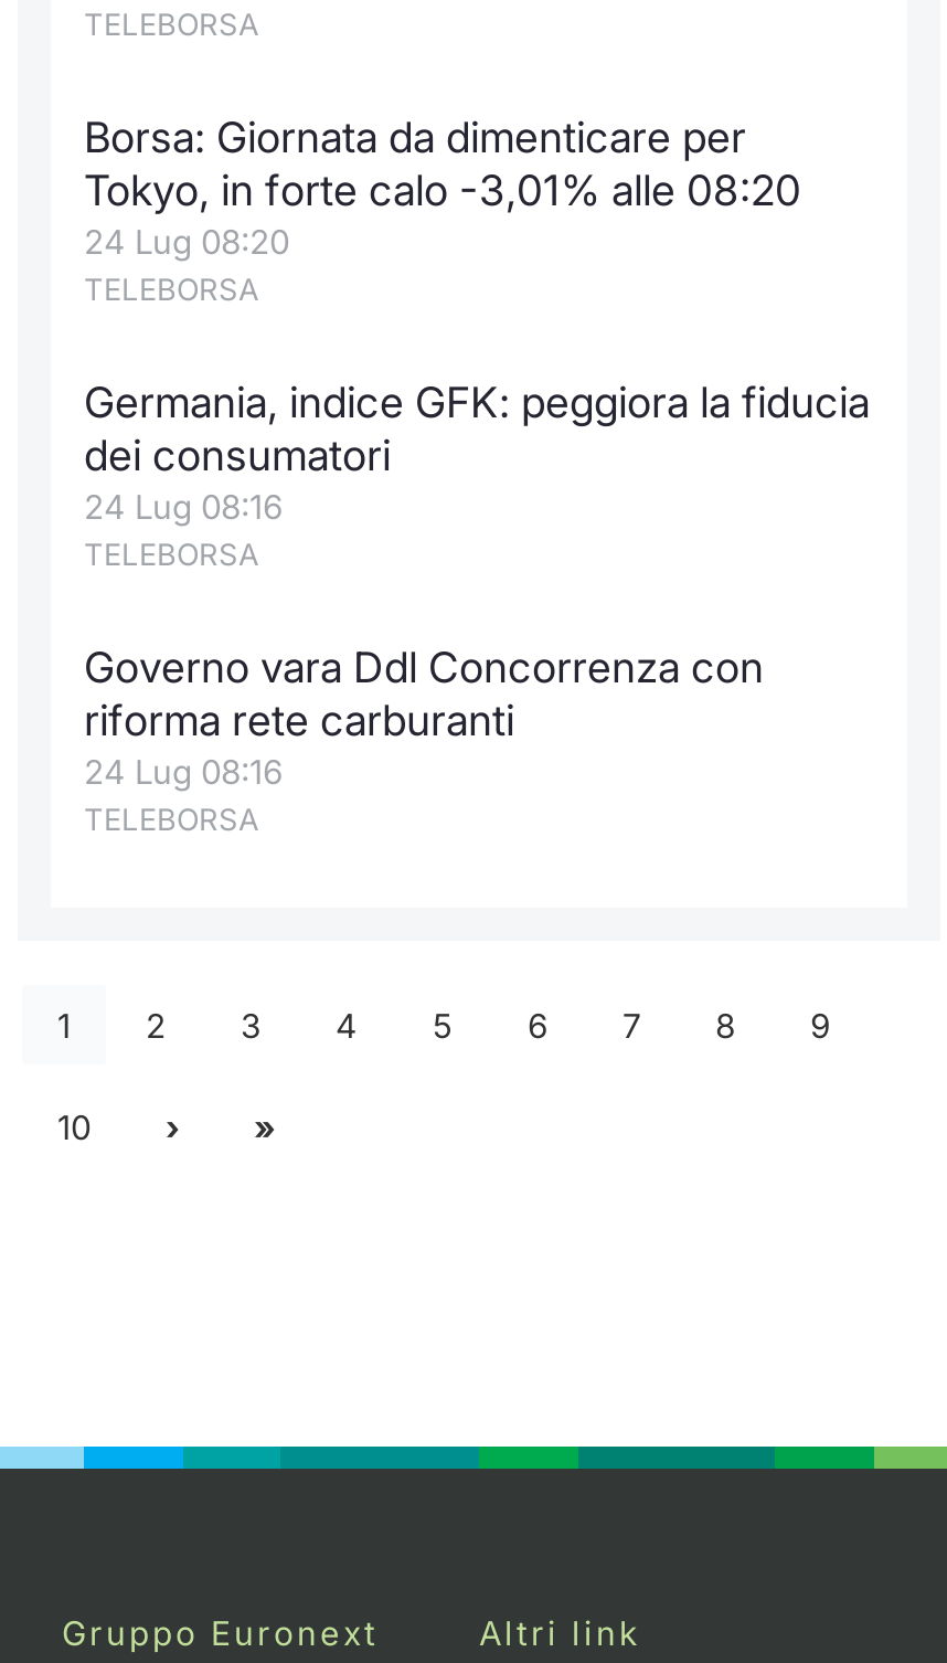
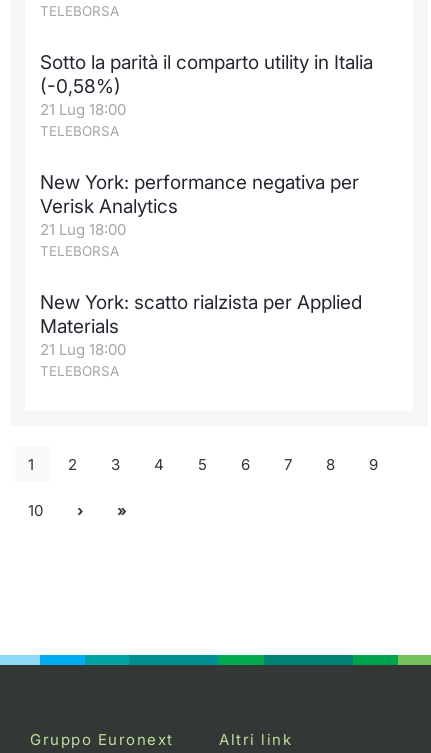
- Borsa: Giornata da dimenticare per
- Tokyo, in forte calo -3,01% alle 08:20
- 24 Lug 08:20
+ Sotto la parità il comparto utility in Italia
+ (-0,58%)
+ 21 Lug 18:00

- Germania, indice GFK: peggiora la fiducia
- dei consumatori
- 24 Lug 08:16
+ New York: performance negativa per
+ Verisk Analytics
+ 21 Lug 18:00

- Governo vara Ddl Concorrenza con
- riforma rete carburanti
- 24 Lug 08:16
+ New York: scatto rialzista per Applied
+ Materials
+ 21 Lug 18:00
